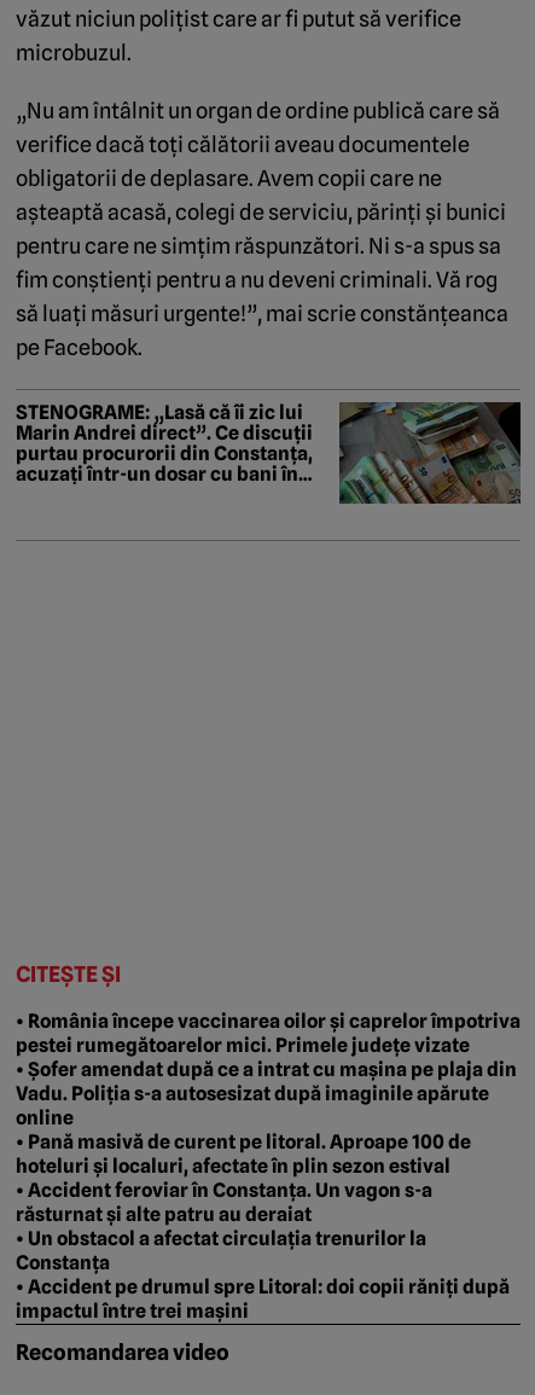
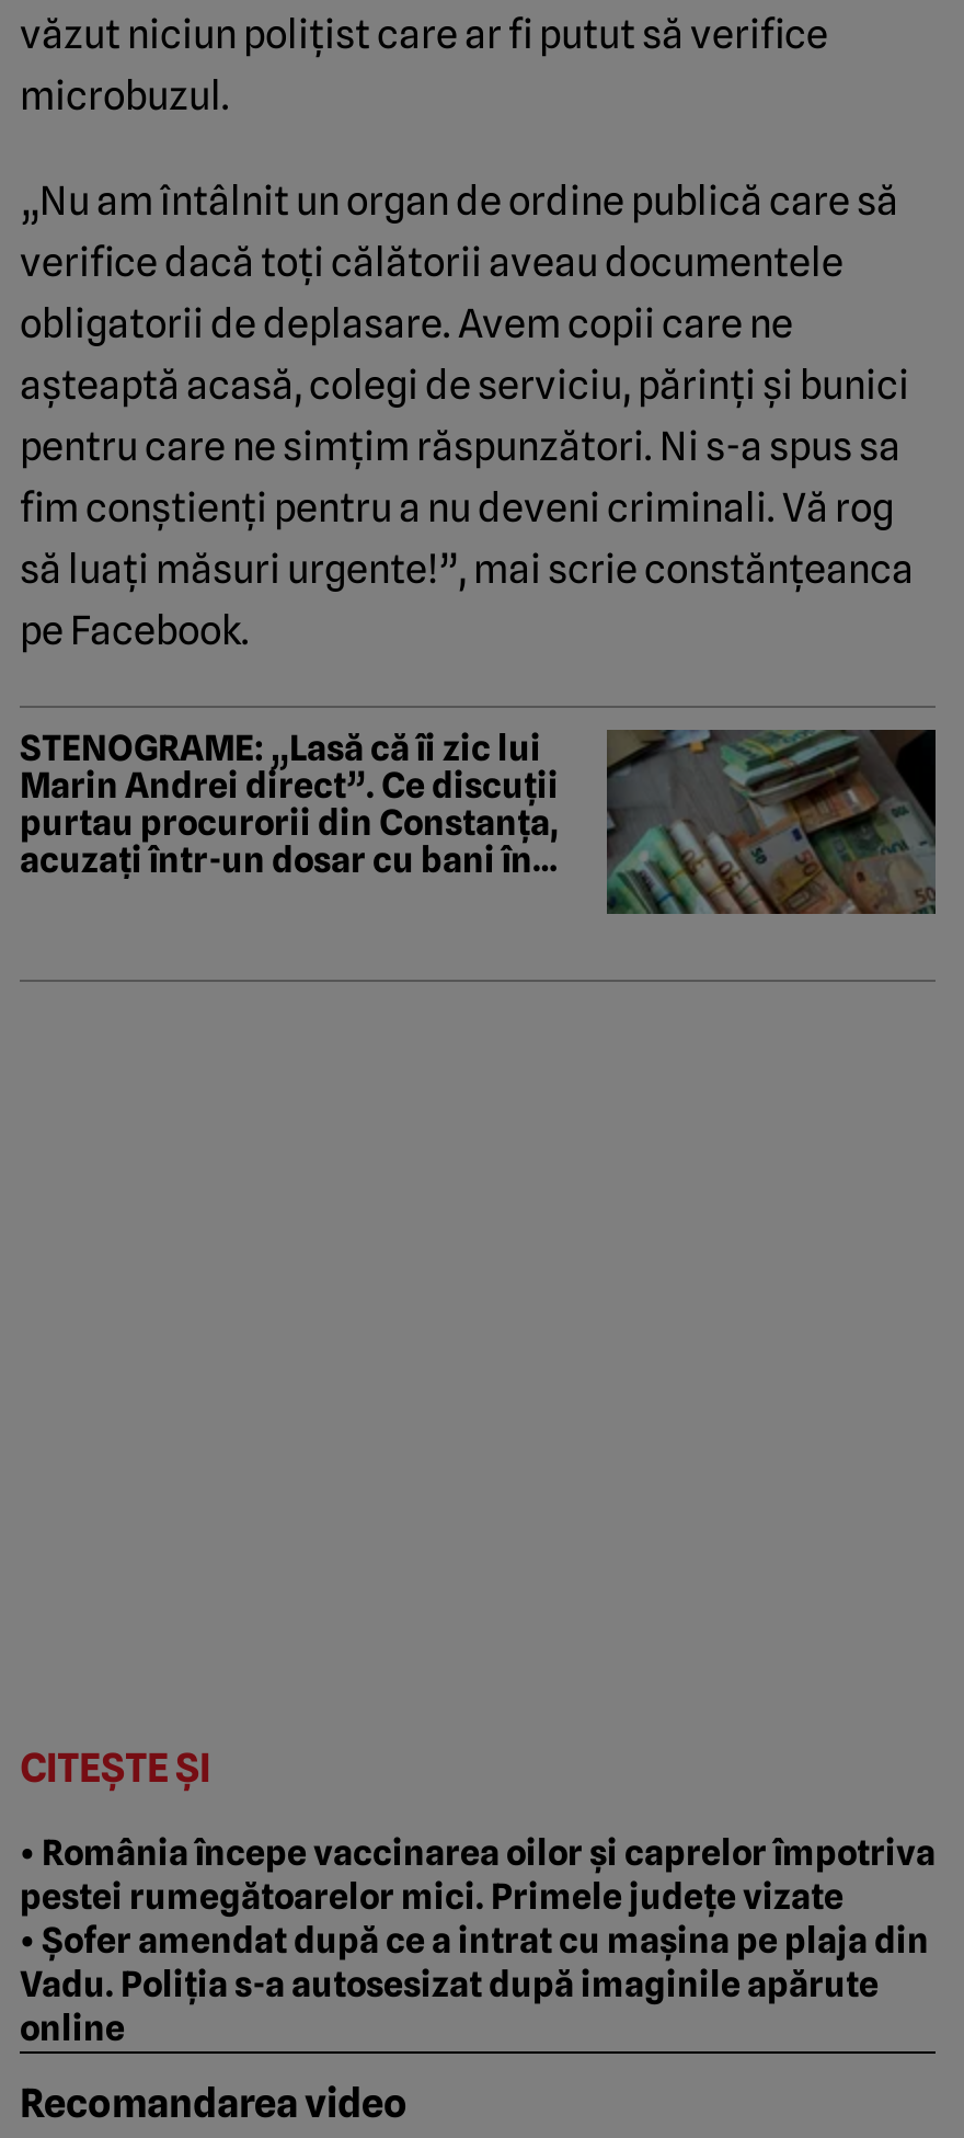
- • Pană masivă de curent pe litoral. Aproape 100 de
- hoteluri și localuri, afectate în plin sezon estival
- • Accident feroviar în Constanța. Un vagon s-a
- răsturnat și alte patru au deraiat
- • Un obstacol a afectat circulația trenurilor la
- Constanța
- • Accident pe drumul spre Litoral: doi copii răniți după
- impactul între trei mașini
